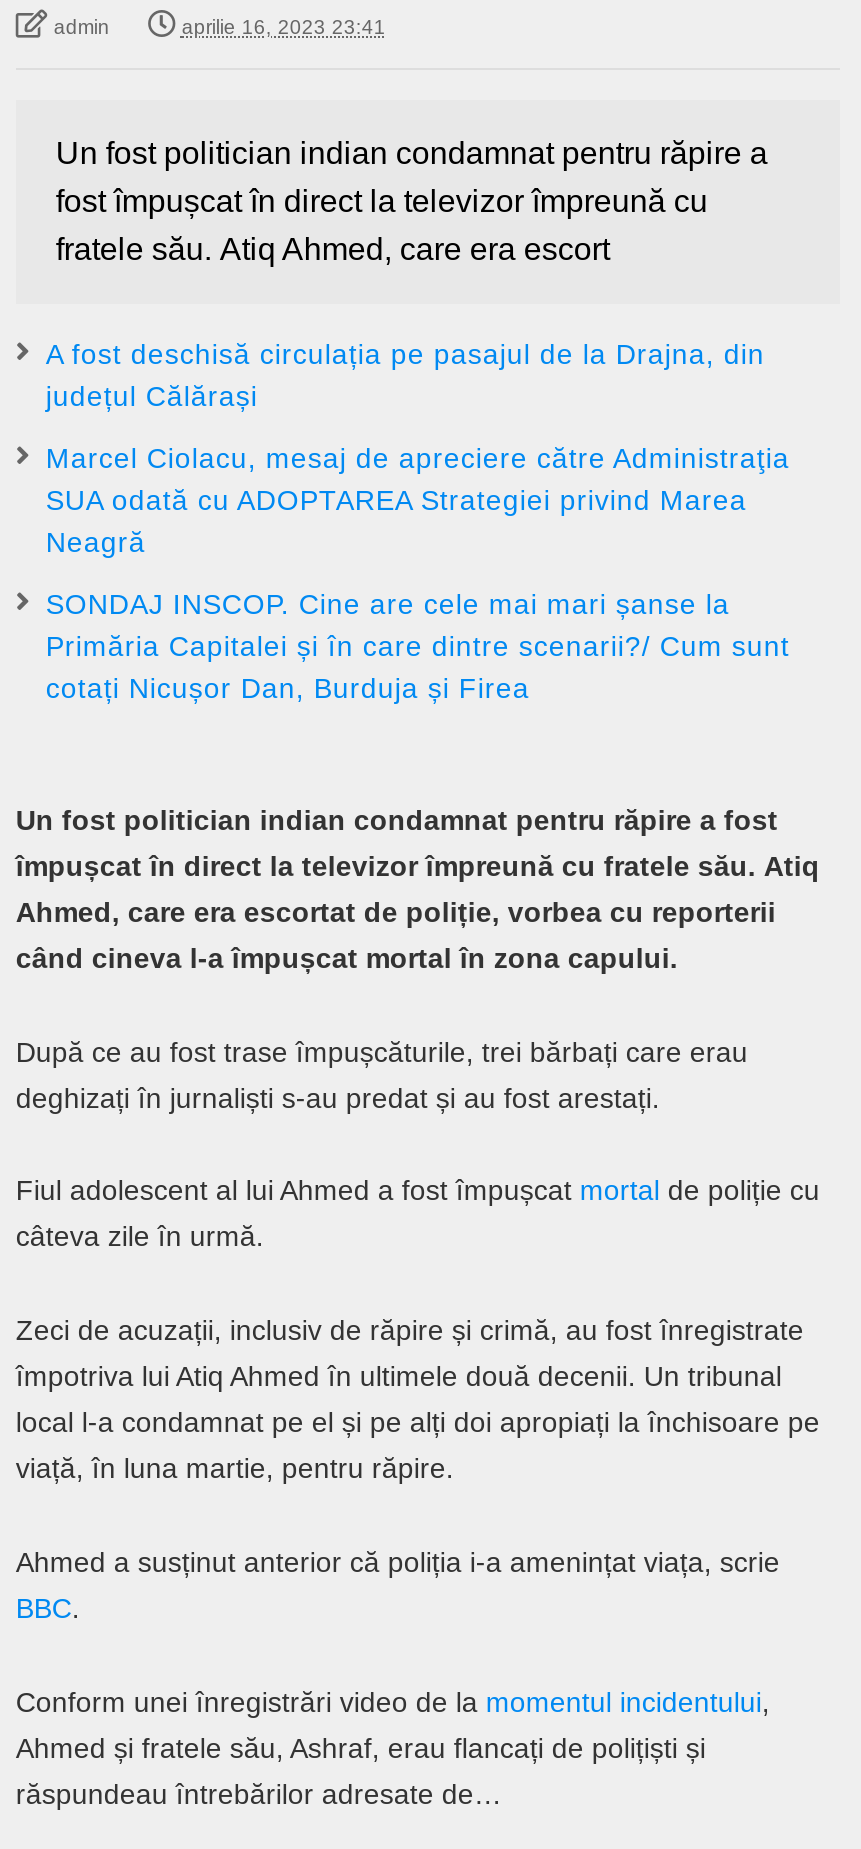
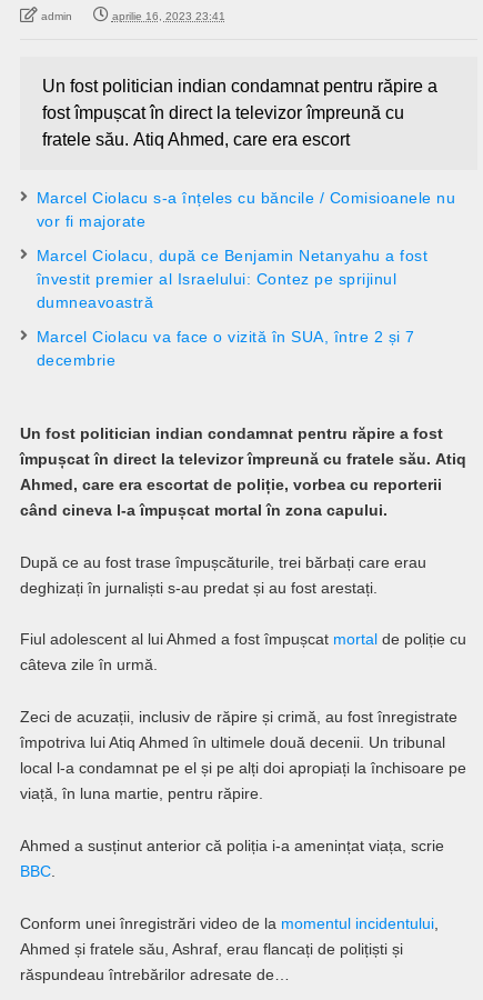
- A fost deschisă circulația pe pasajul de la Drajna, din
- județul Călărași
+ Marcel Ciolacu s-a înțeles cu băncile / Comisioanele nu
+ vor fi majorate

- Marcel Ciolacu, mesaj de apreciere către Administraţia
- SUA odată cu ADOPTAREA Strategiei privind Marea
- Neagră
+ Marcel Ciolacu, după ce Benjamin Netanyahu a fost
+ învestit premier al Israelului: Contez pe sprijinul
+ dumneavoastră

- SONDAJ INSCOP. Cine are cele mai mari șanse la
- Primăria Capitalei și în care dintre scenarii?/ Cum sunt
- cotați Nicușor Dan, Burduja și Firea
+ Marcel Ciolacu va face o vizită în SUA, între 2 și 7
+ decembrie
